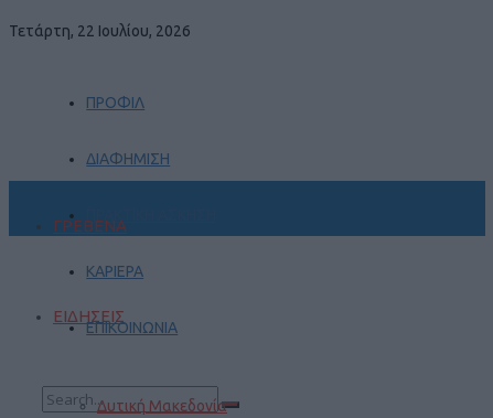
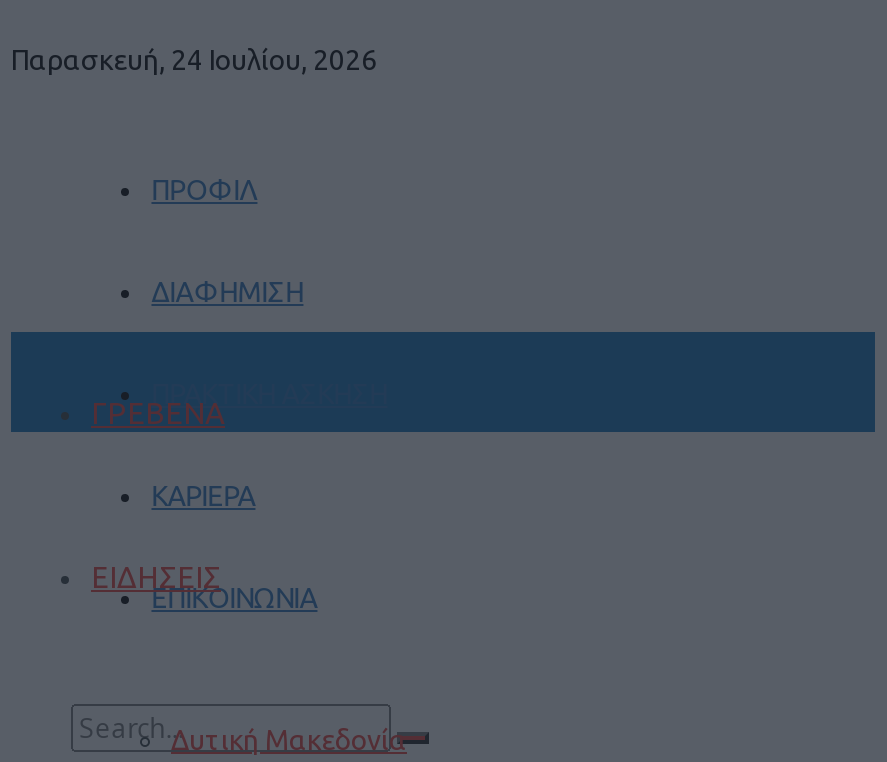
- Τετάρτη, 22 Ιουλίου, 2026
+ Παρασκευή, 24 Ιουλίου, 2026
